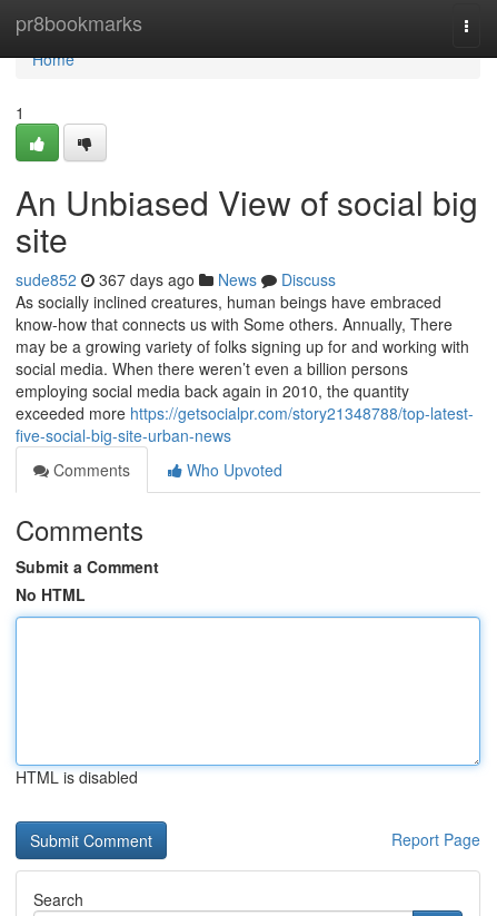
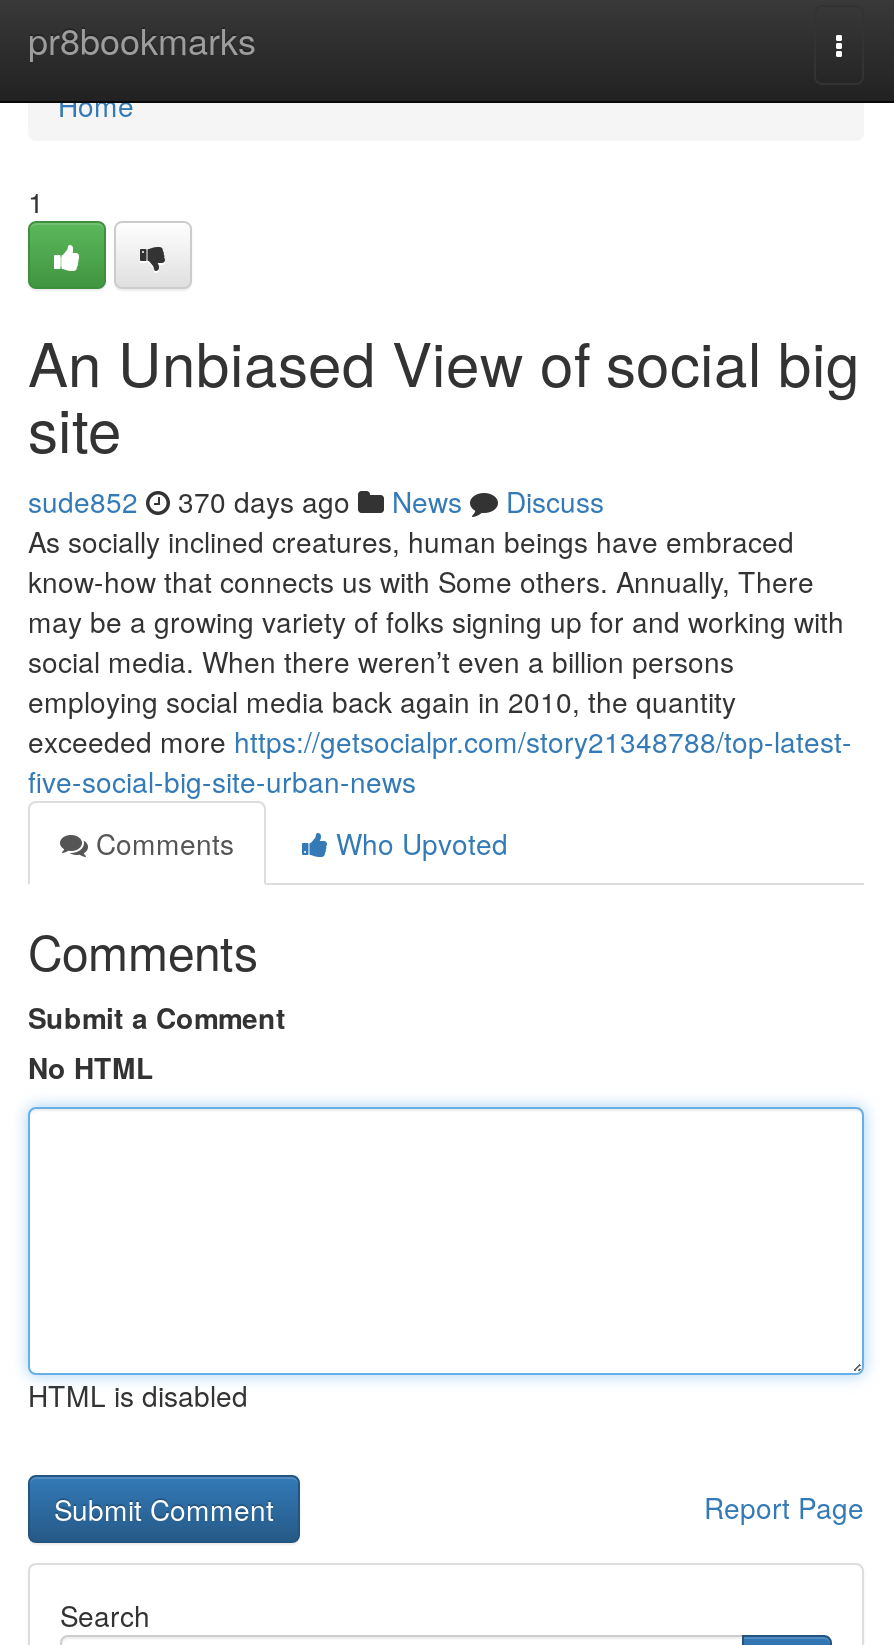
- sude852 367 days ago News Discuss
+ sude852 370 days ago News Discuss
